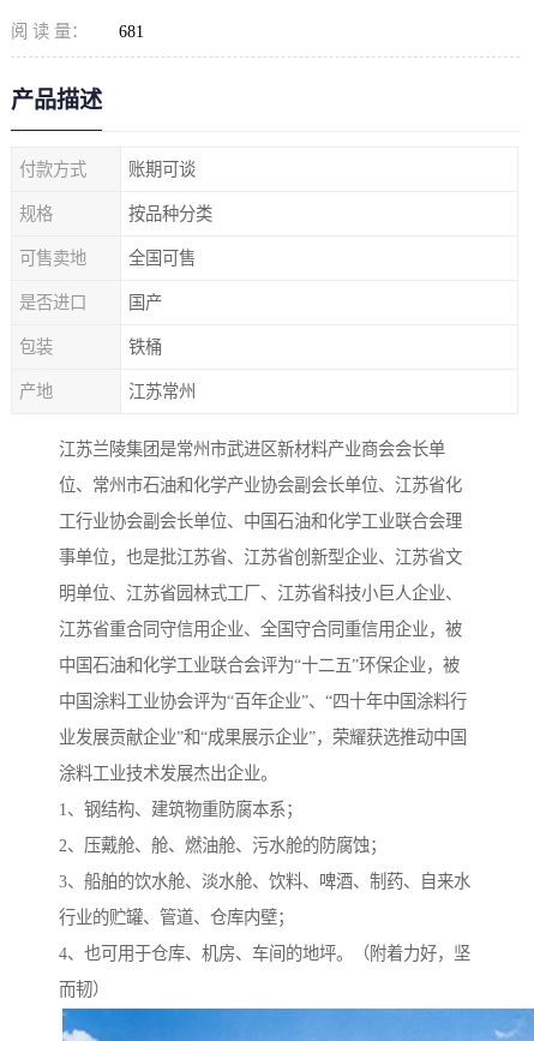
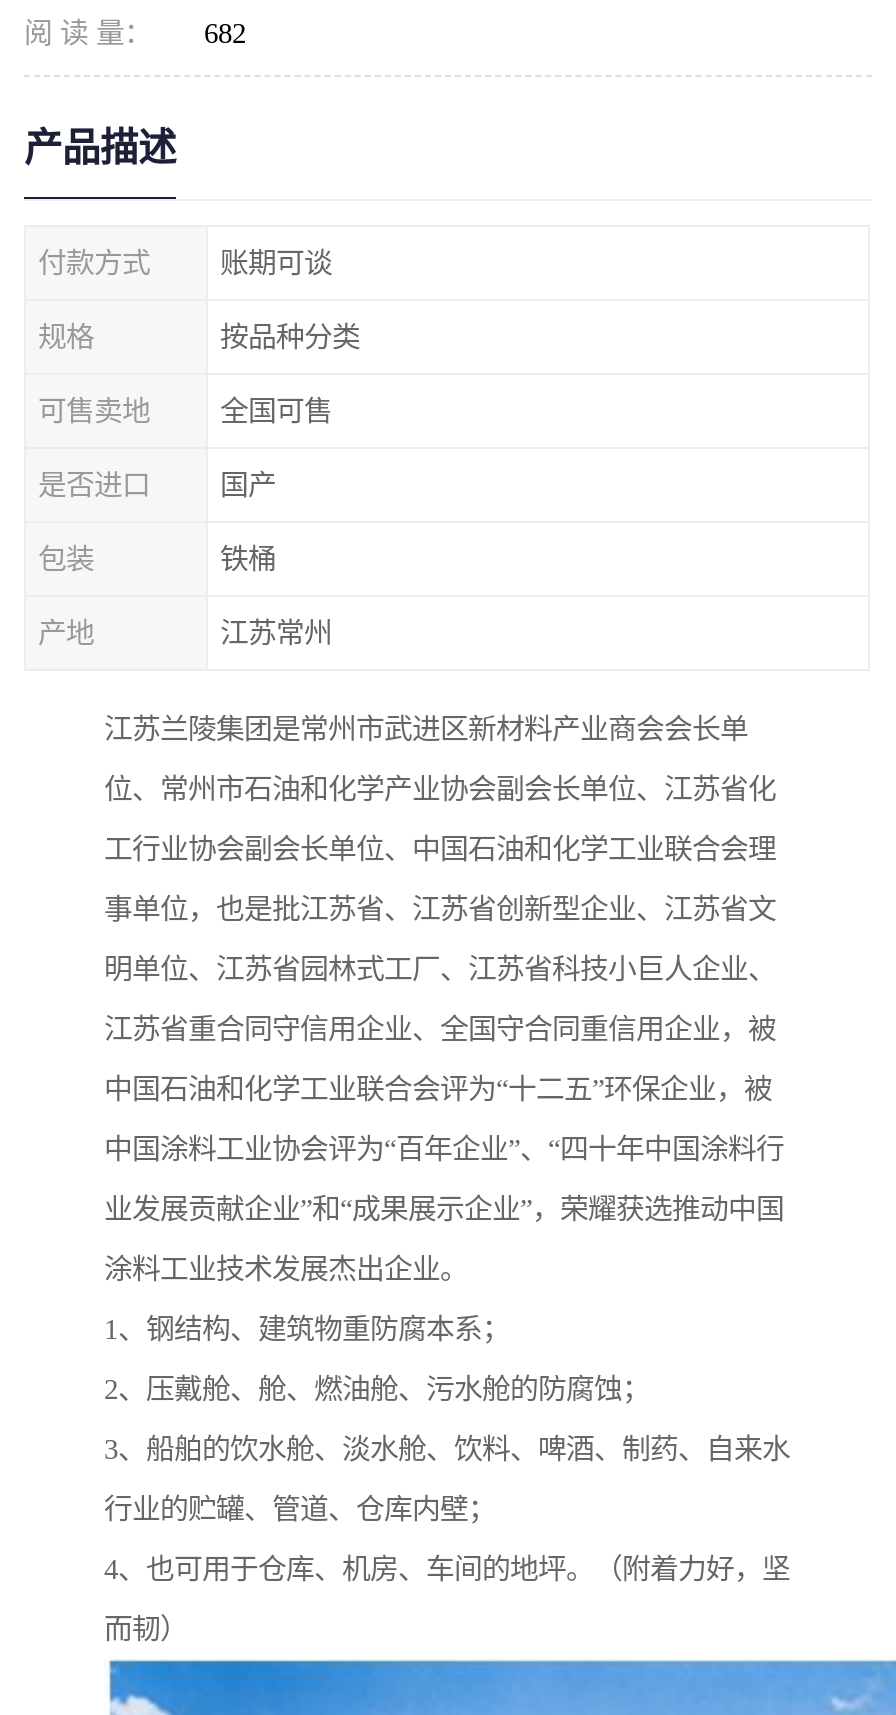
- 阅 读 量： 681
+ 阅 读 量： 682
